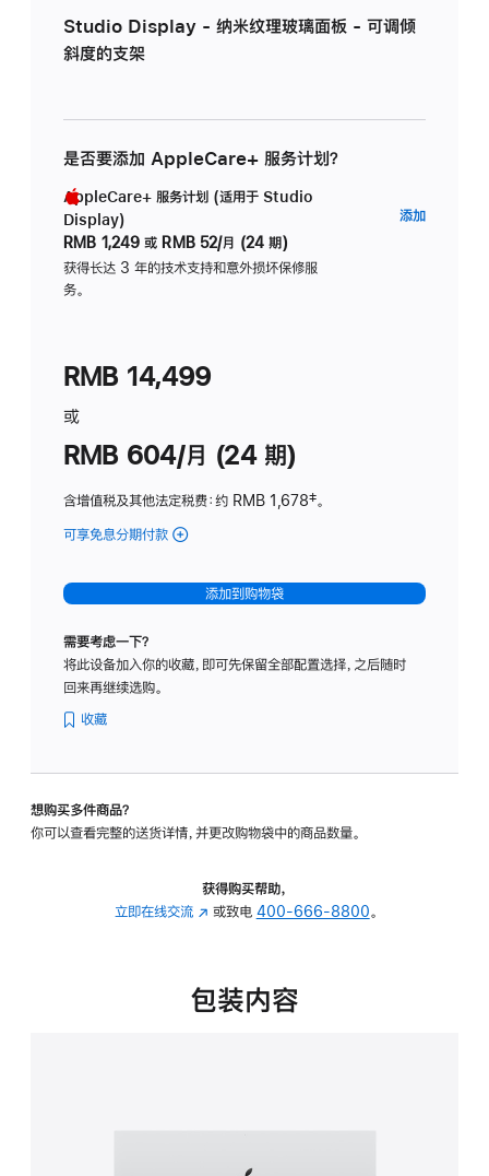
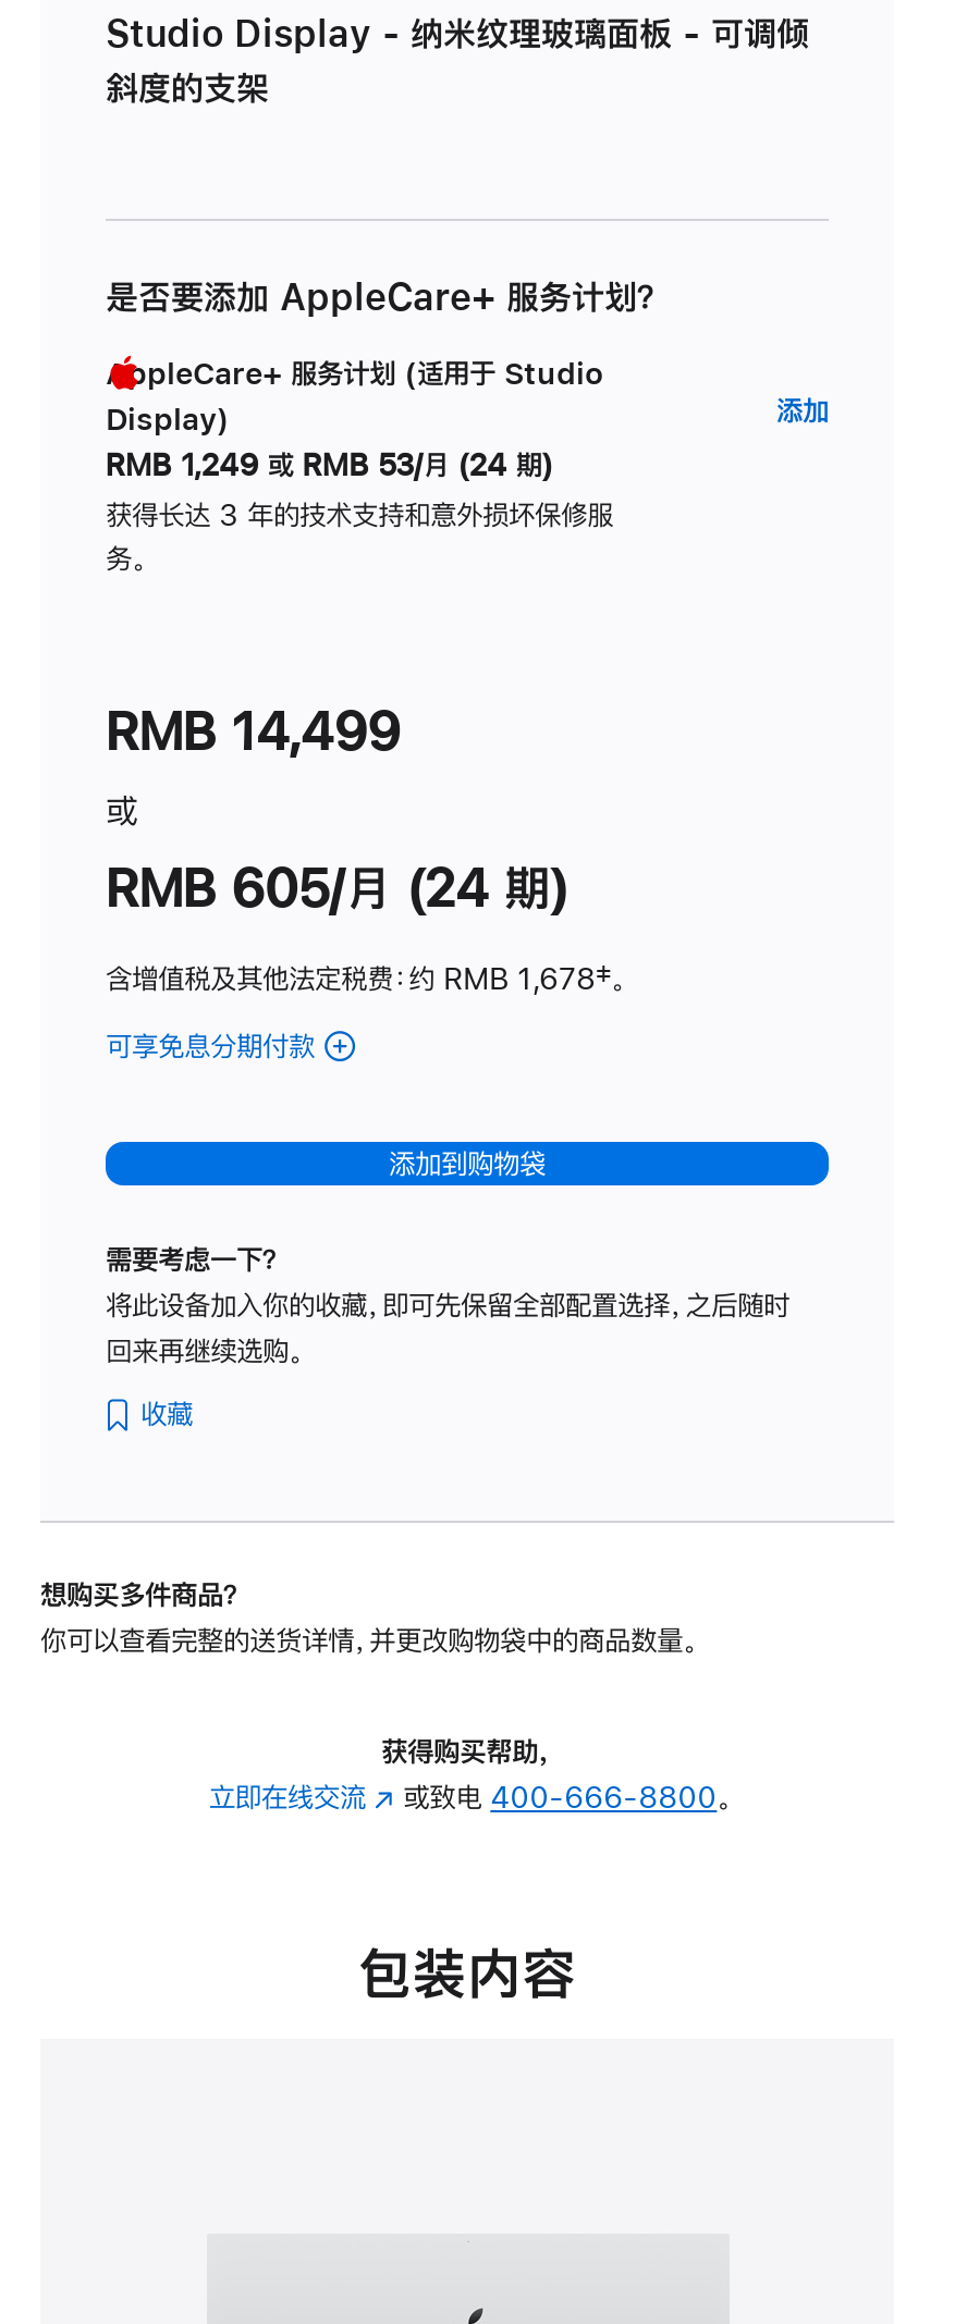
- RMB 1,249 或 RMB 52/月 (24 期)
+ RMB 1,249 或 RMB 53/月 (24 期)

- RMB 604/月 (24 期)
+ RMB 605/月 (24 期)
